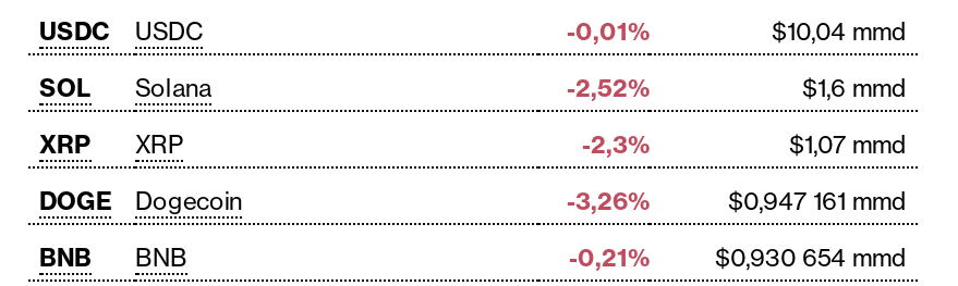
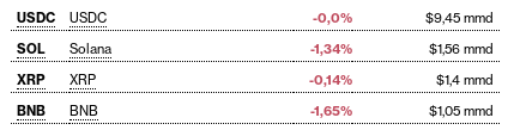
- -0,01%
+ -0,0%

- $10,04 mmd
+ $9,45 mmd

- -2,52%
+ -1,34%

- $1,6 mmd
+ $1,56 mmd

- -2,3%
- $1,07 mmd
- DOGE
- Dogecoin
- -3,26%
- $0,947 161 mmd
+ -0,14%
+ $1,4 mmd

- -0,21%
- $0,930 654 mmd
+ -1,65%
+ $1,05 mmd
